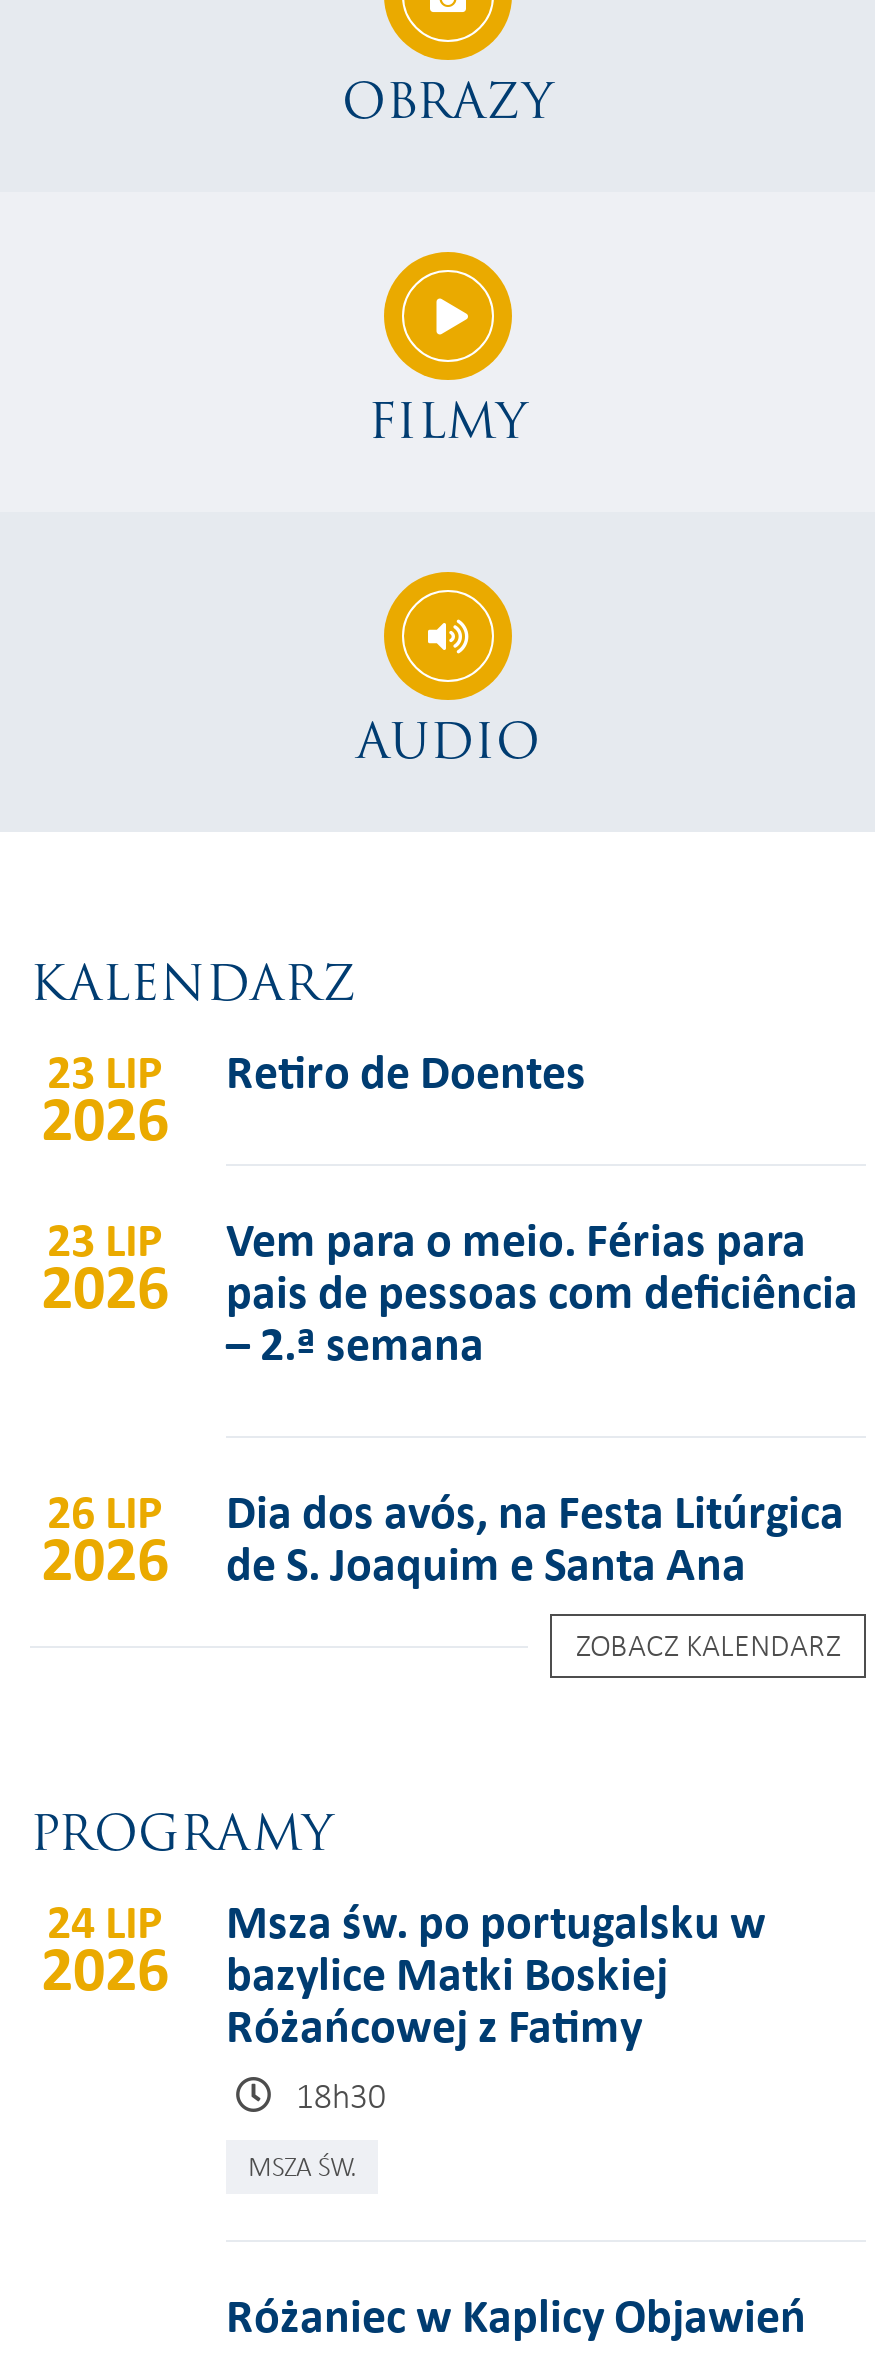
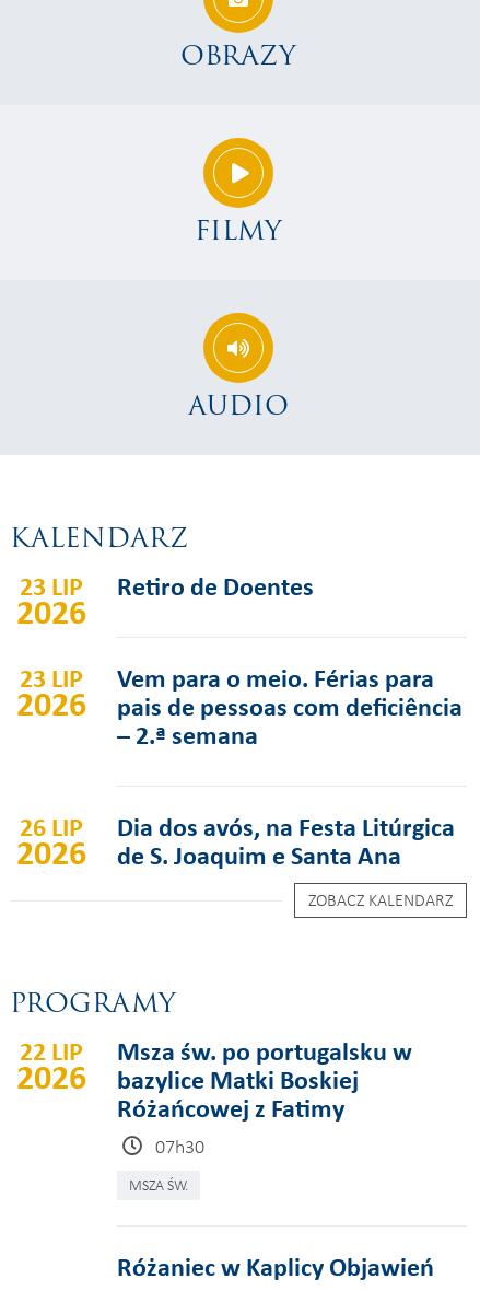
- 24 LIP Msza św. po portugalsku w
+ 22 LIP Msza św. po portugalsku w

- 18h30
+ 07h30
